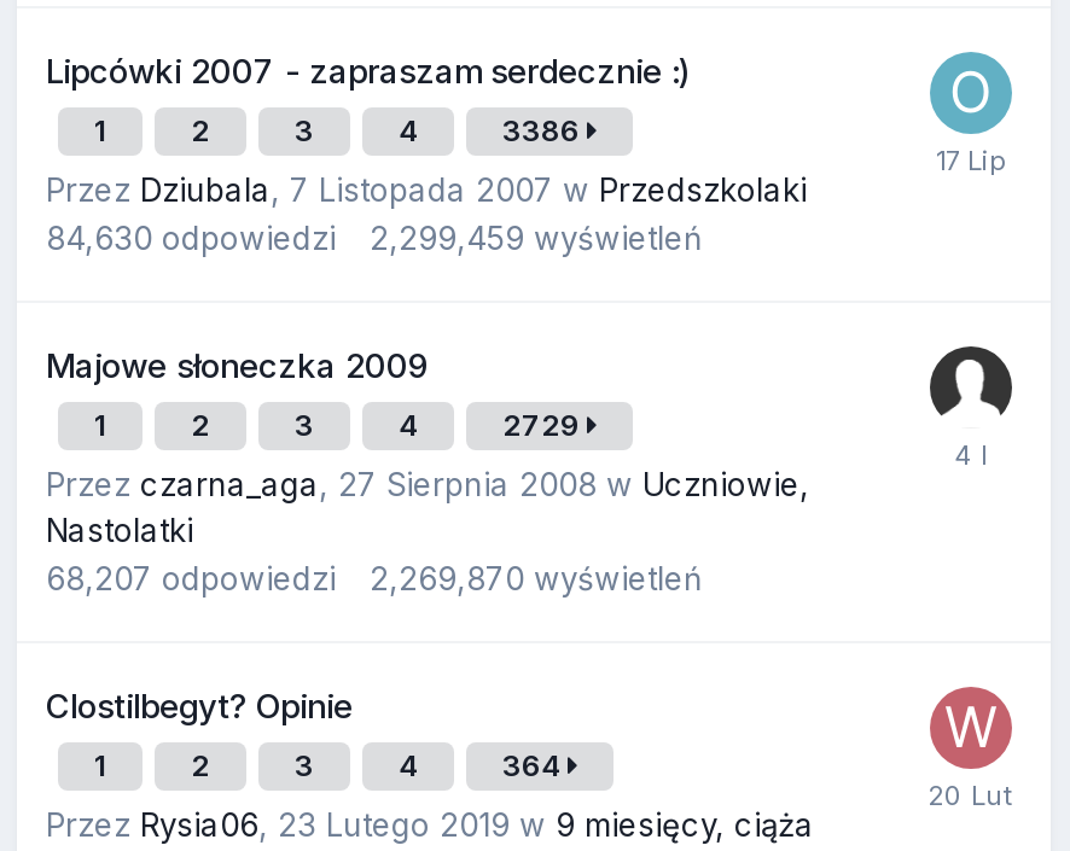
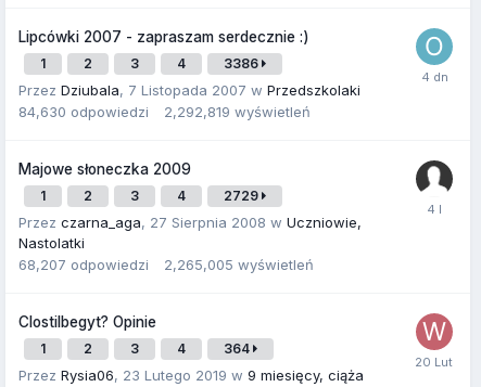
- 84,630 odpowiedzi 2,299,459 wyświetleń
+ 84,630 odpowiedzi 2,292,819 wyświetleń

- 68,207 odpowiedzi 2,269,870 wyświetleń
+ 68,207 odpowiedzi 2,265,005 wyświetleń
